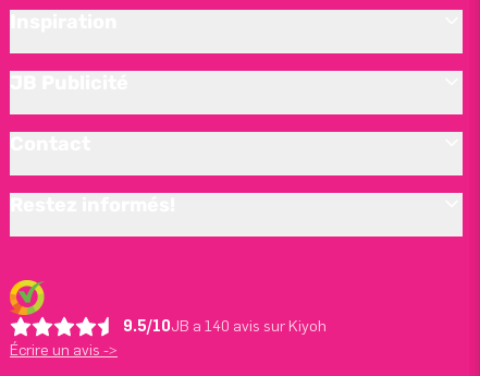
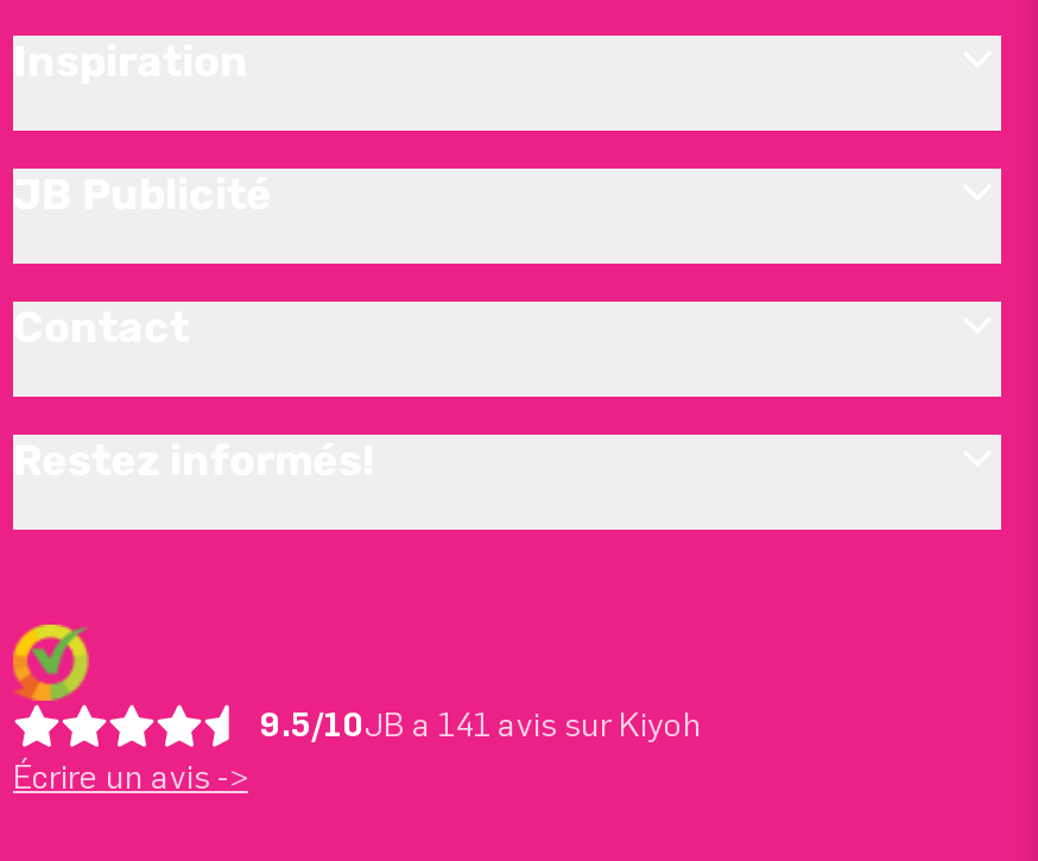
- 9.5/10JB a 140 avis sur Kiyoh
+ 9.5/10JB a 141 avis sur Kiyoh
